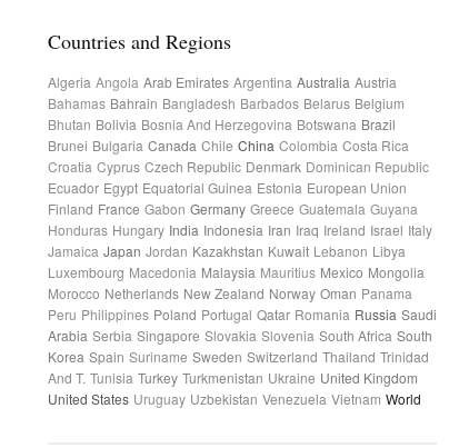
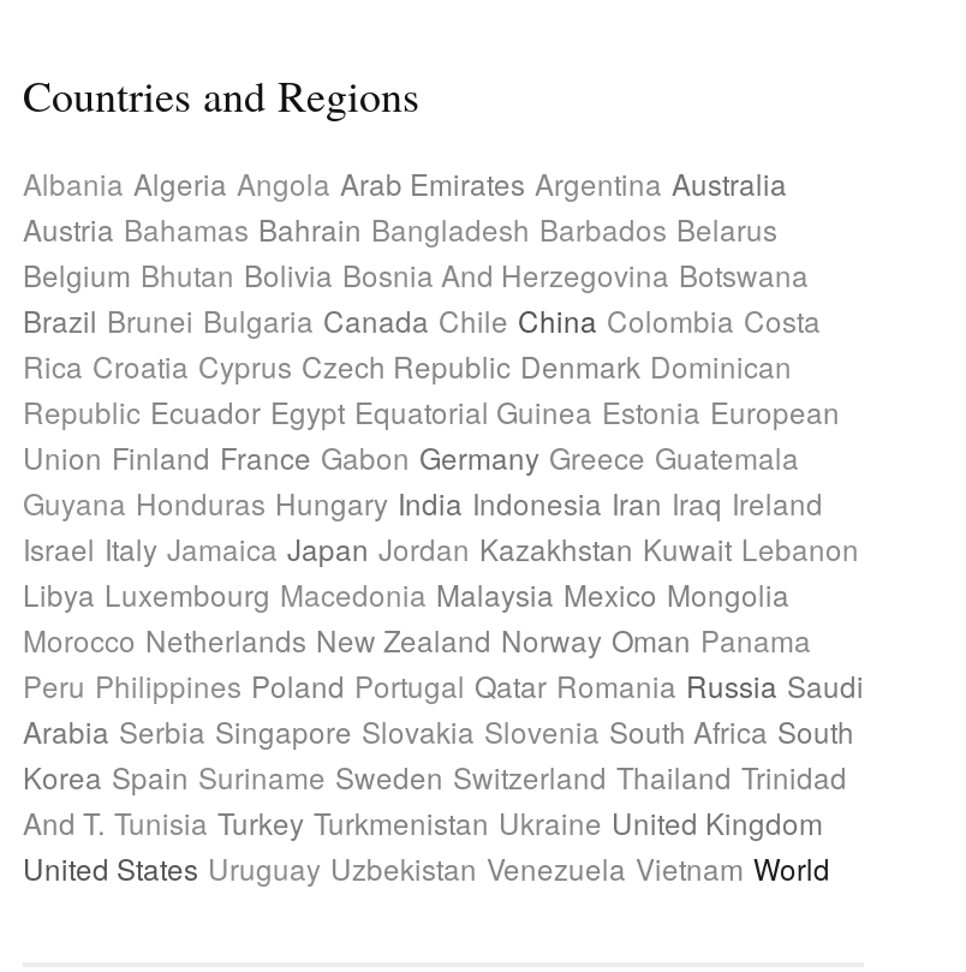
- Algeria Angola Arab Emirates Argentina Australia Austria
- Bahamas Bahrain Bangladesh Barbados Belarus Belgium
- Bhutan Bolivia Bosnia And Herzegovina Botswana Brazil
- Brunei Bulgaria Canada Chile China Colombia Costa Rica
- Croatia Cyprus Czech Republic Denmark Dominican Republic
- Ecuador Egypt Equatorial Guinea Estonia European Union
- Finland France Gabon Germany Greece Guatemala Guyana
- Honduras Hungary India Indonesia Iran Iraq Ireland Israel Italy
- Jamaica Japan Jordan Kazakhstan Kuwait Lebanon Libya
- Luxembourg Macedonia Malaysia Mauritius Mexico Mongolia
+ Albania Algeria Angola Arab Emirates Argentina Australia
+ Austria Bahamas Bahrain Bangladesh Barbados Belarus
+ Belgium Bhutan Bolivia Bosnia And Herzegovina Botswana
+ Brazil Brunei Bulgaria Canada Chile China Colombia Costa
+ Rica Croatia Cyprus Czech Republic Denmark Dominican
+ Republic Ecuador Egypt Equatorial Guinea Estonia European
+ Union Finland France Gabon Germany Greece Guatemala
+ Guyana Honduras Hungary India Indonesia Iran Iraq Ireland
+ Israel Italy Jamaica Japan Jordan Kazakhstan Kuwait Lebanon
+ Libya Luxembourg Macedonia Malaysia Mexico Mongolia
